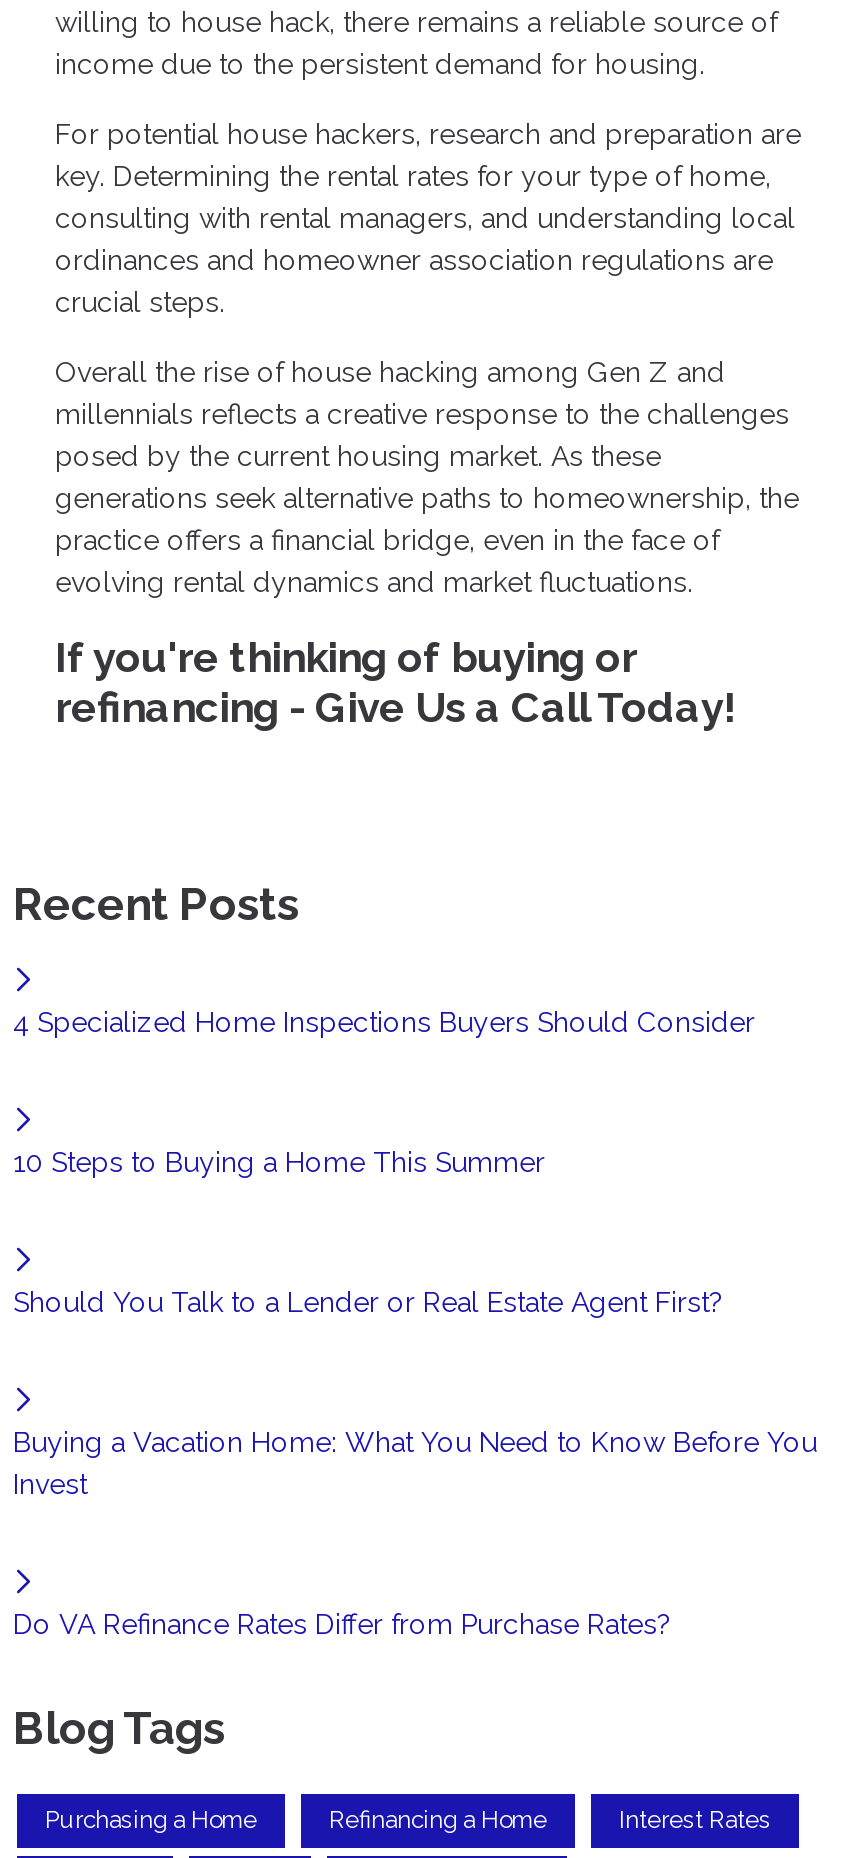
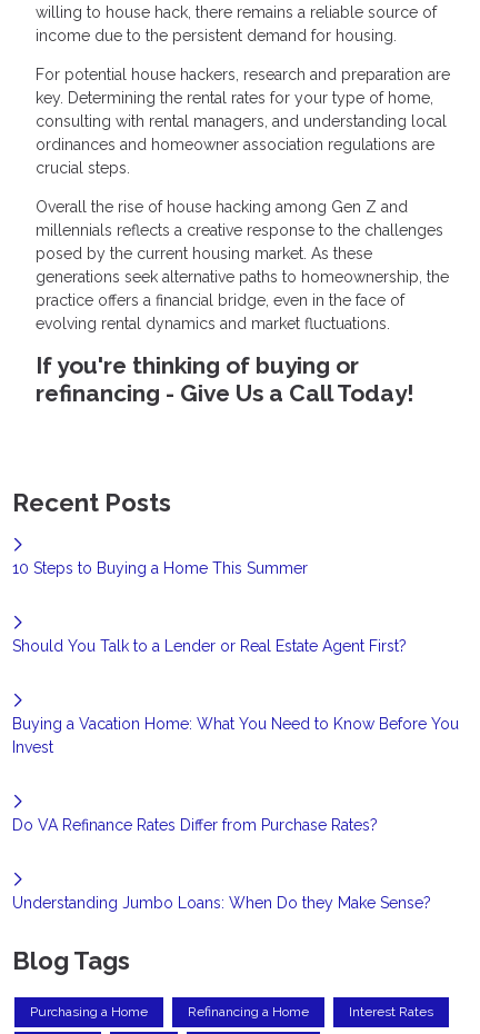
- 4 Specialized Home Inspections Buyers Should Consider

moved up: 10 Steps to Buying a Home This Summer | Should You Talk to a Lender or Real Estate Agent First? | Buying a Vacation Home: What You Need to Know Before You | Invest | Do VA Refinance Rates Differ from Purchase Rates?

+ Understanding Jumbo Loans: When Do they Make Sense?
